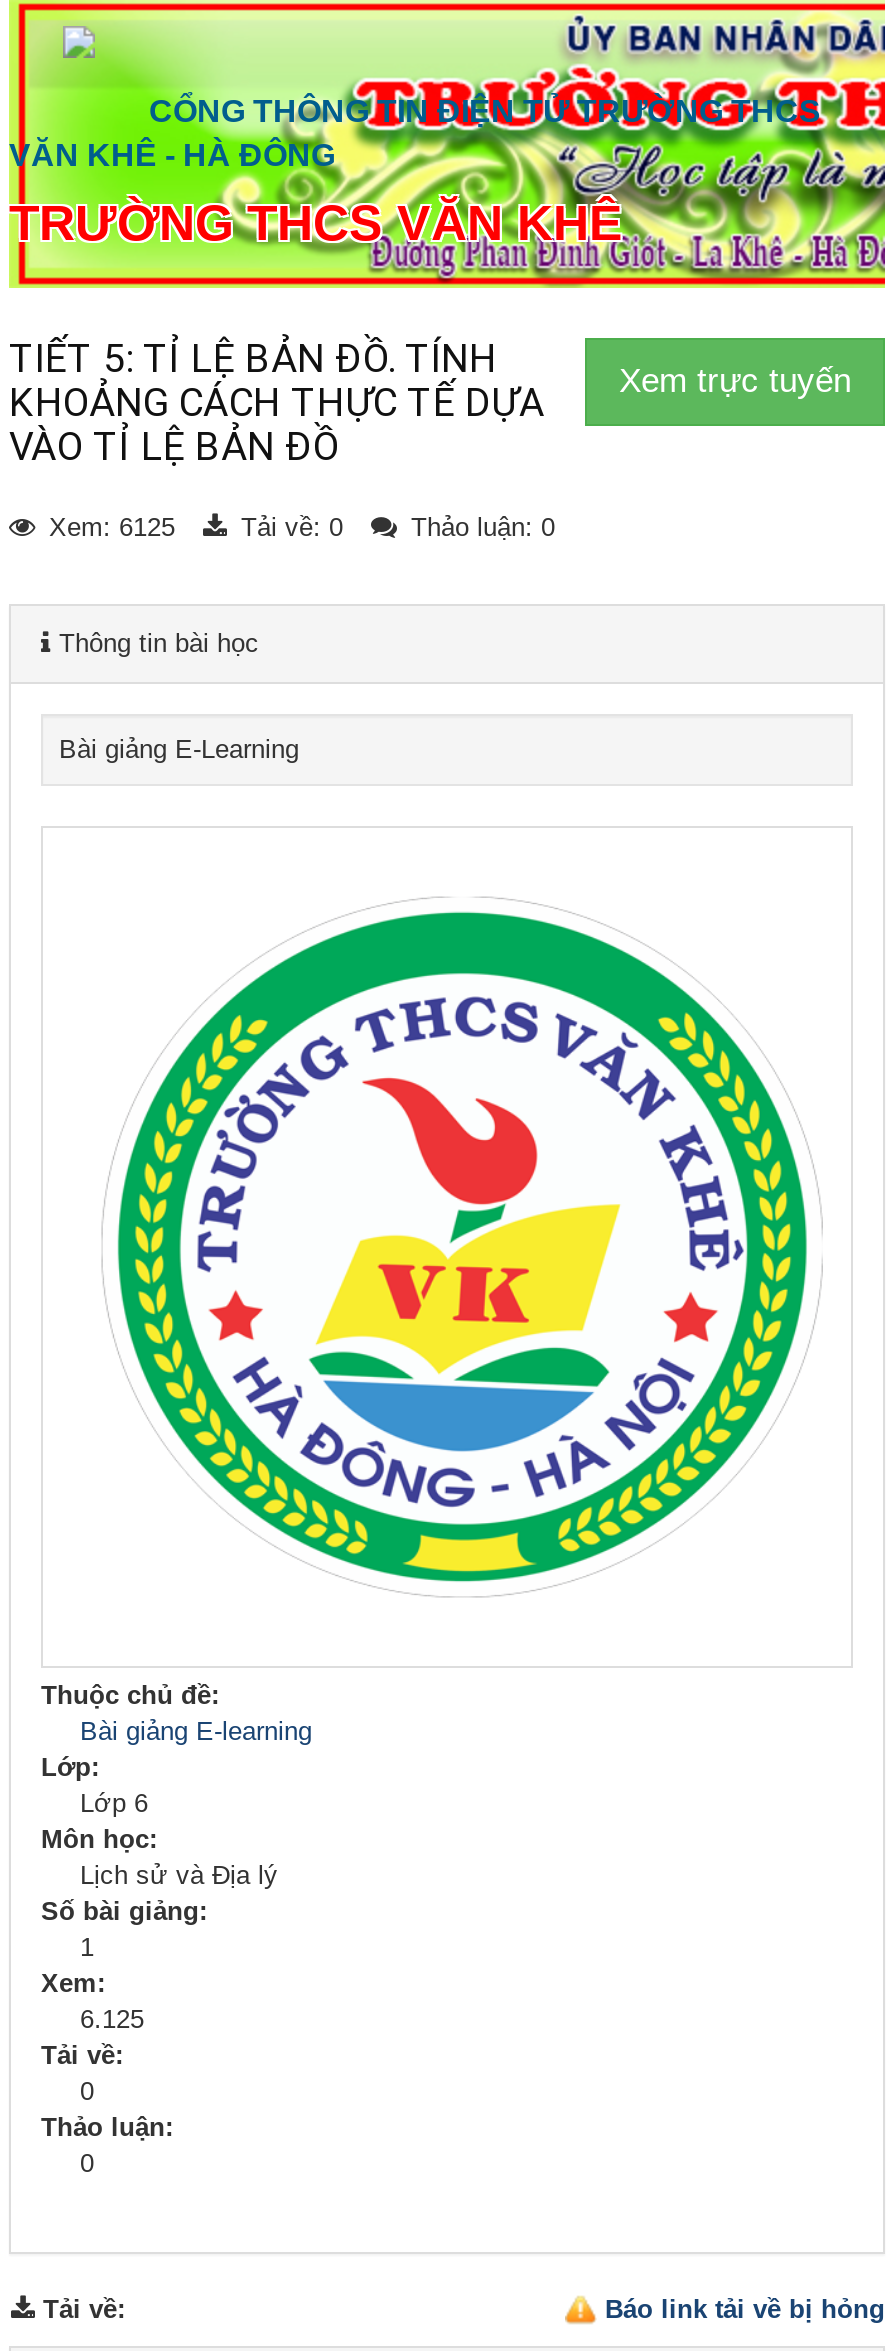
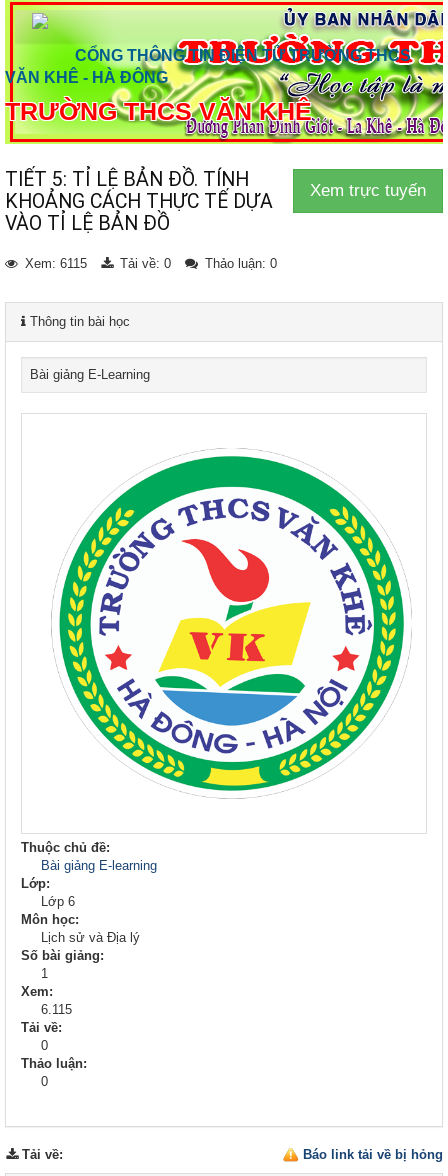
- Xem: 6125 Tải về: 0 Thảo luận: 0
+ Xem: 6115 Tải về: 0 Thảo luận: 0

- 6.125
+ 6.115
